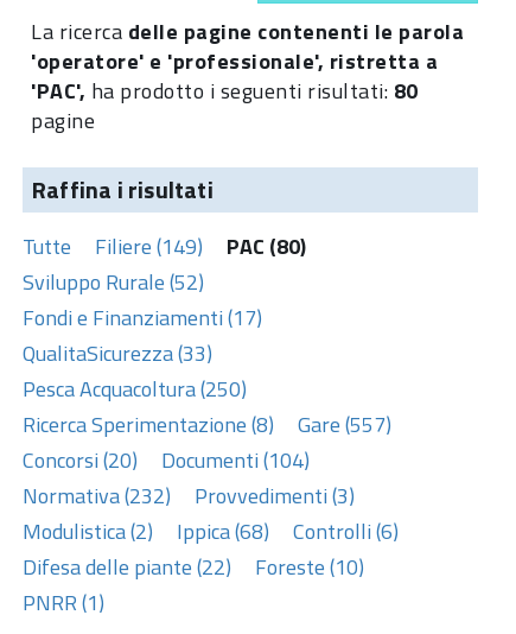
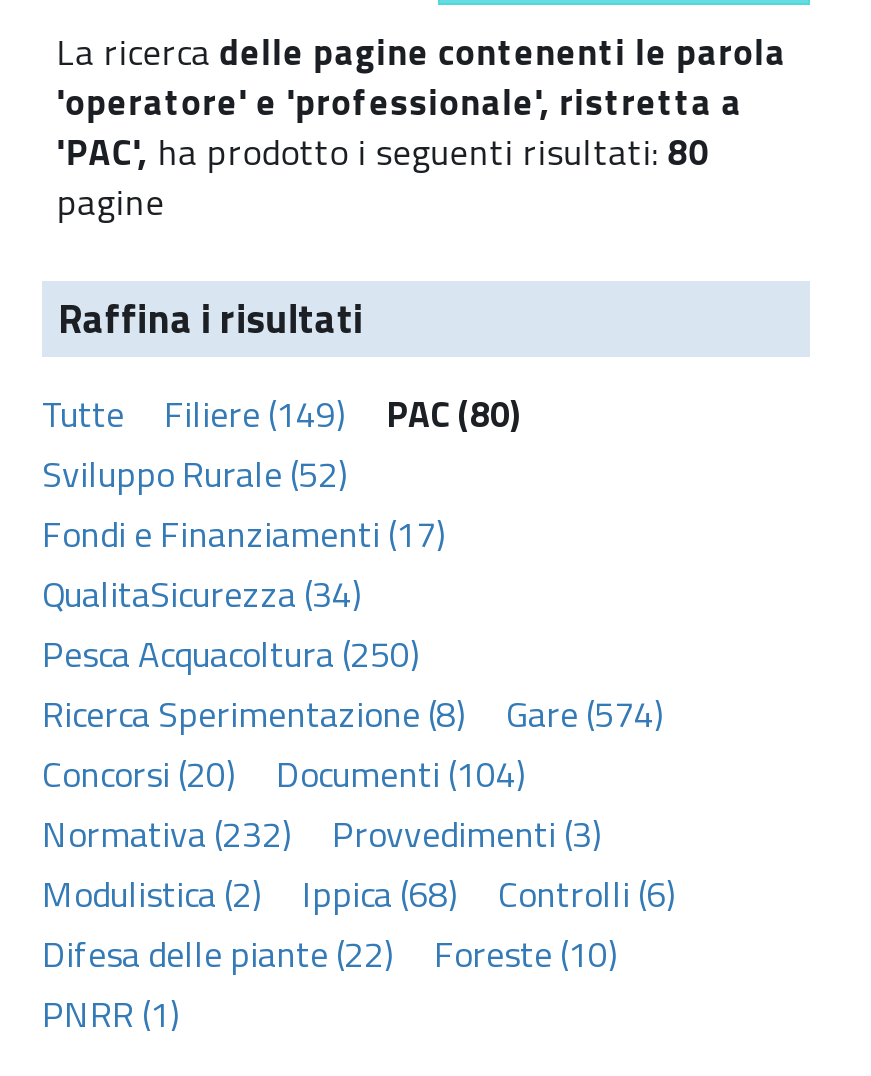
- QualitaSicurezza (33)
+ QualitaSicurezza (34)

- Ricerca Sperimentazione (8) Gare (557)
+ Ricerca Sperimentazione (8) Gare (574)
